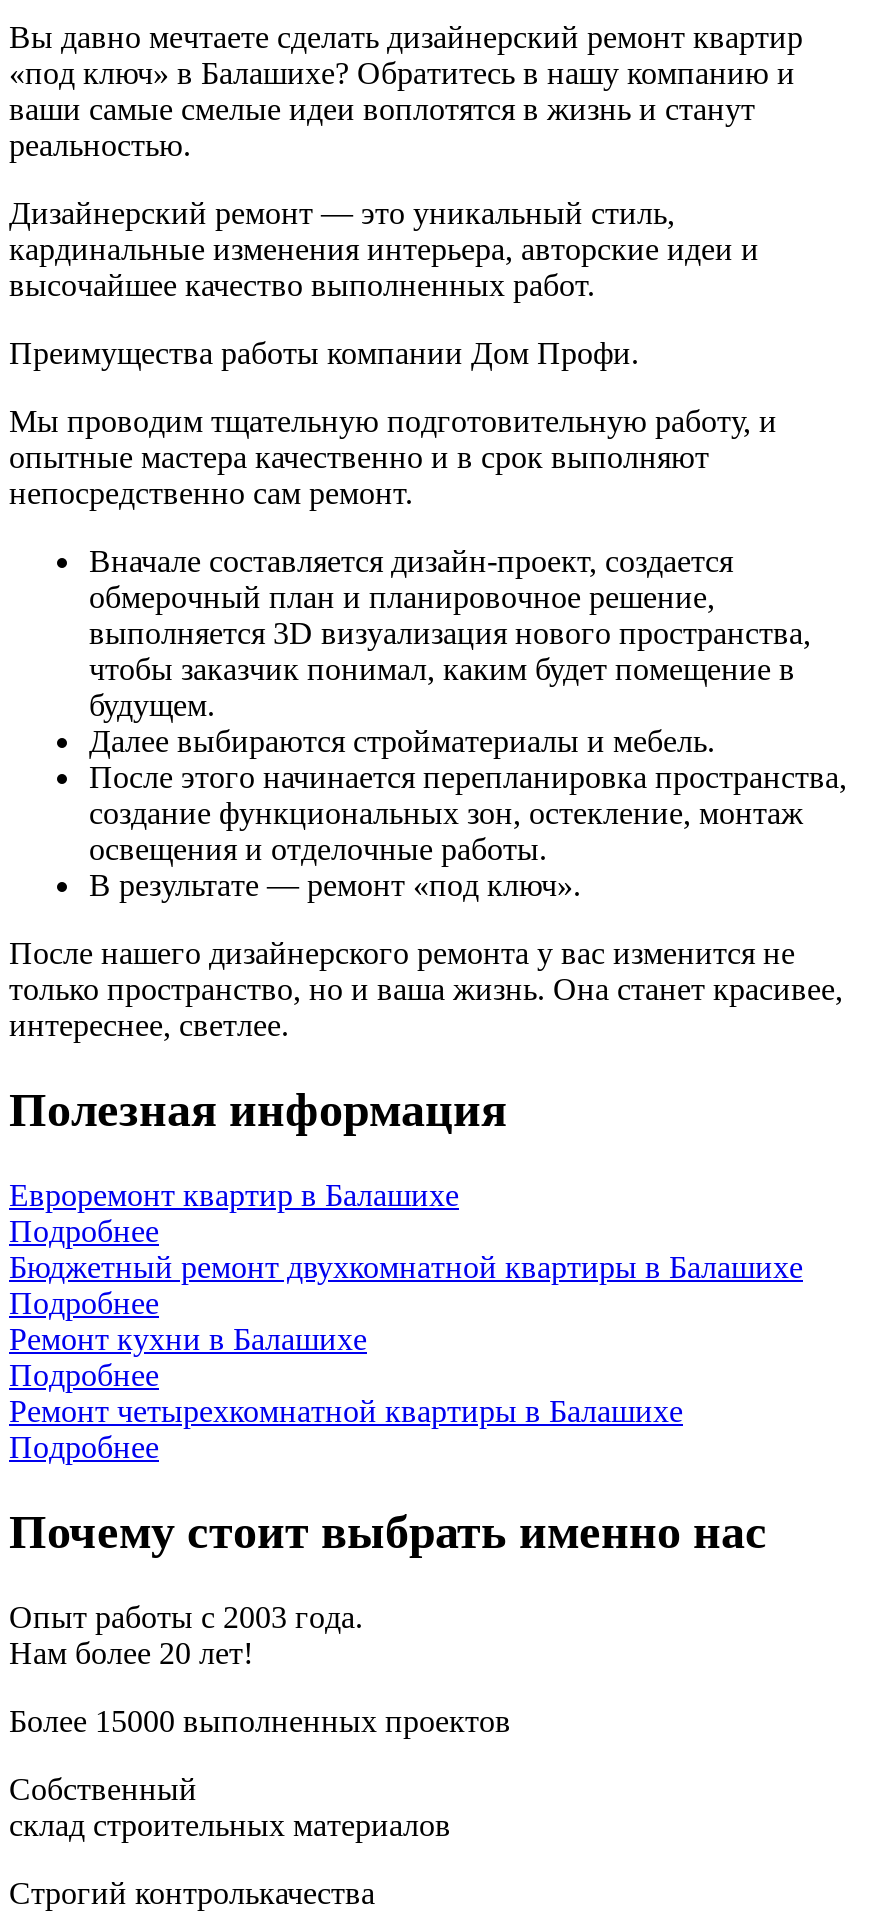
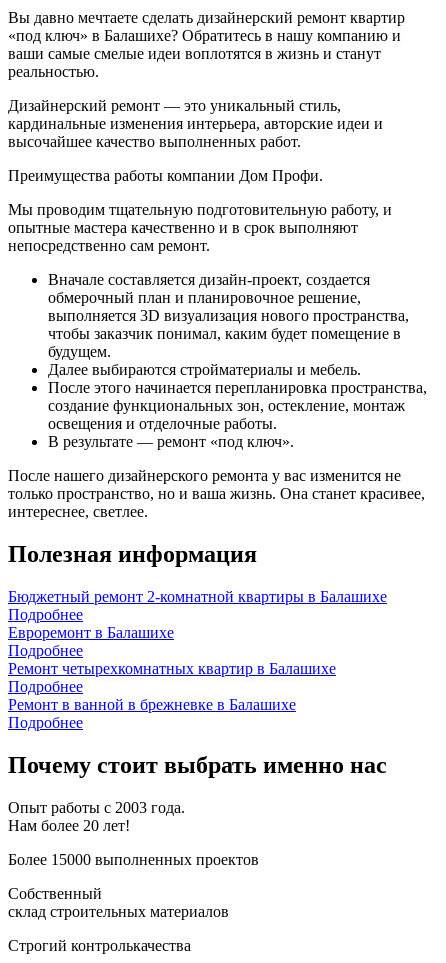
- Евроремонт квартир в Балашихе
+ Бюджетный ремонт 2-комнатной квартиры в Балашихе

- Бюджетный ремонт двухкомнатной квартиры в Балашихе
+ Евроремонт в Балашихе

- Ремонт кухни в Балашихе
+ Ремонт четырехкомнатных квартир в Балашихе

- Ремонт четырехкомнатной квартиры в Балашихе
+ Ремонт в ванной в брежневке в Балашихе
